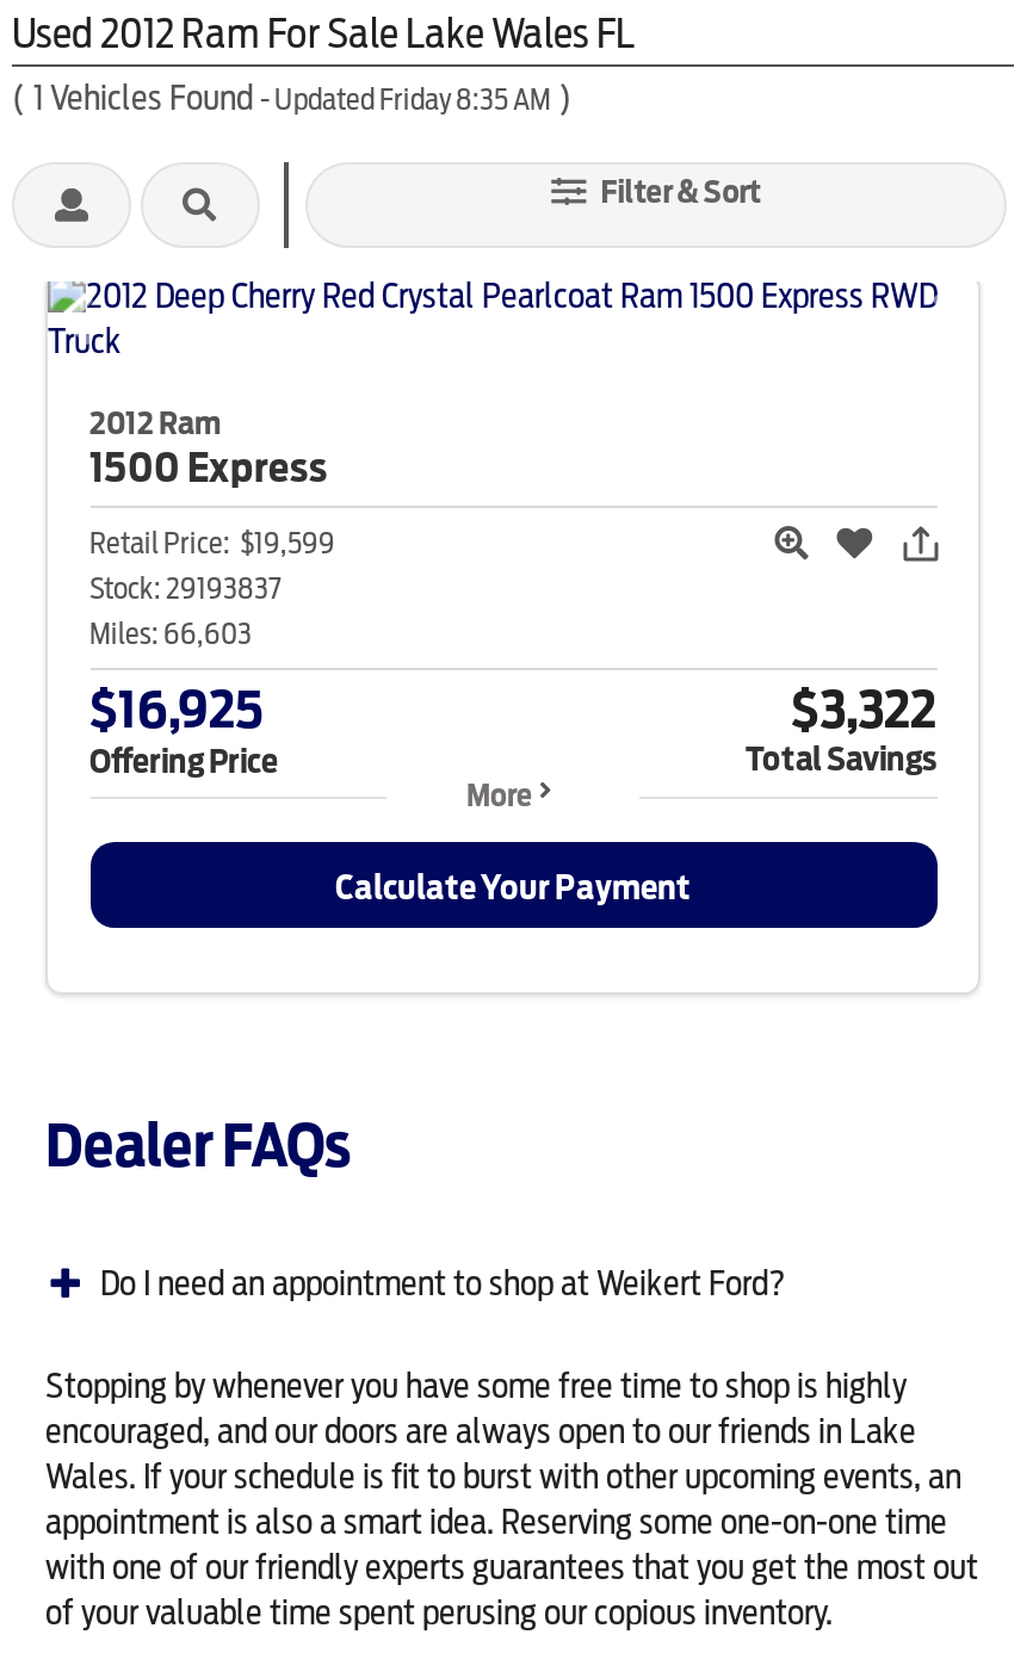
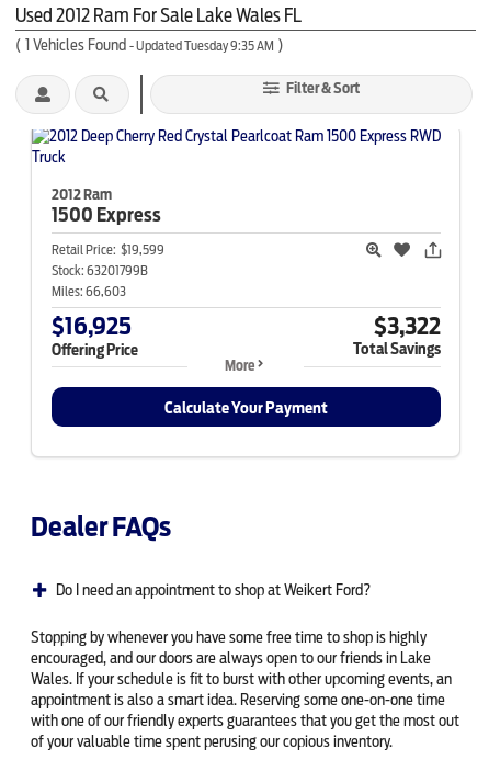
- (1 Vehicles Found - Updated Friday 8:35 AM)
+ (1 Vehicles Found - Updated Tuesday 9:35 AM)

- Stock: 29193837
+ Stock: 63201799B
